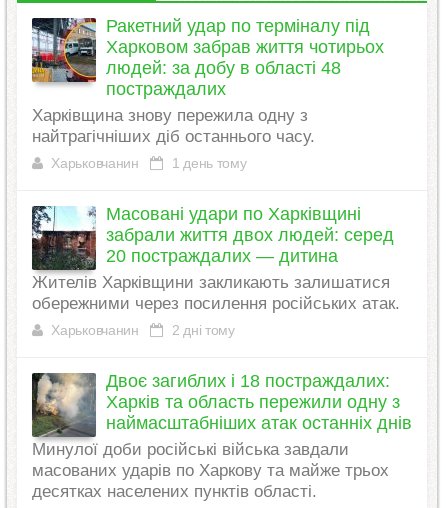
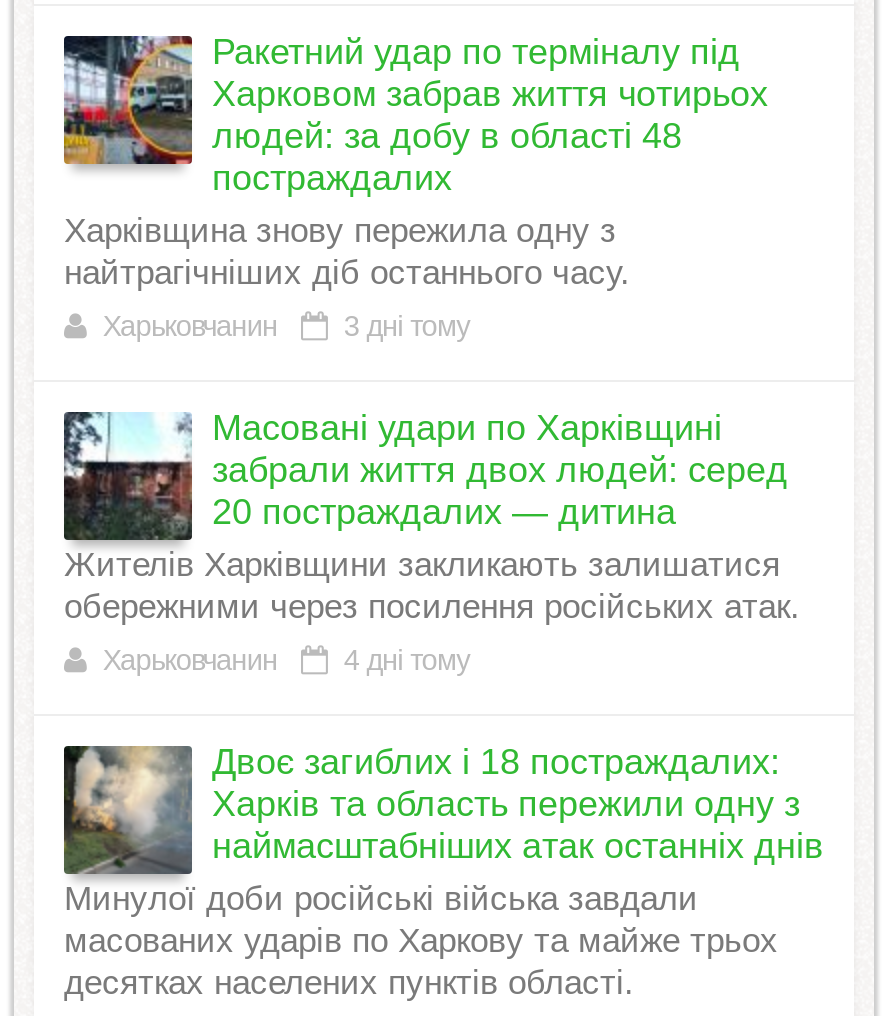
- Харьковчанин 1 день тому
+ Харьковчанин 3 дні тому

- Харьковчанин 2 дні тому
+ Харьковчанин 4 дні тому
